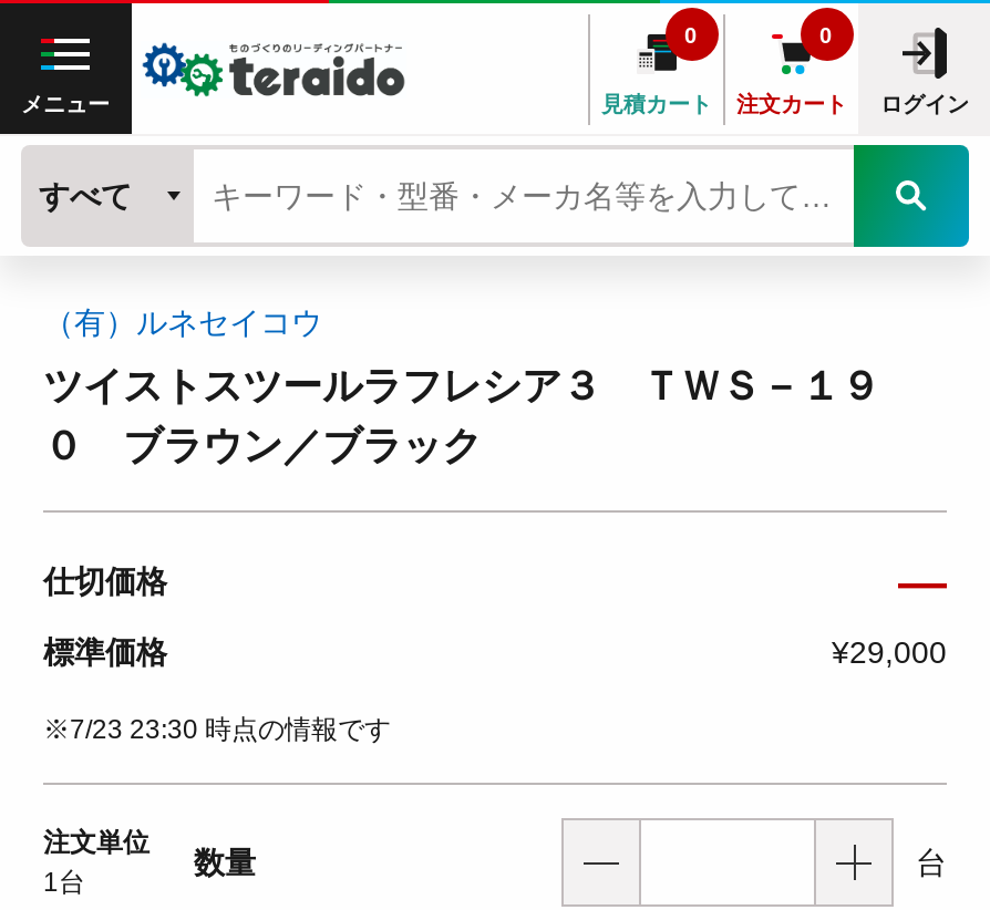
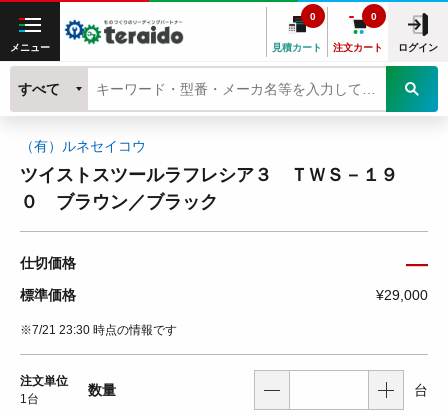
- ※7/23 23:30 時点の情報です
+ ※7/21 23:30 時点の情報です
